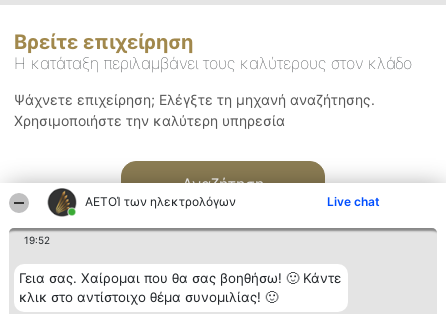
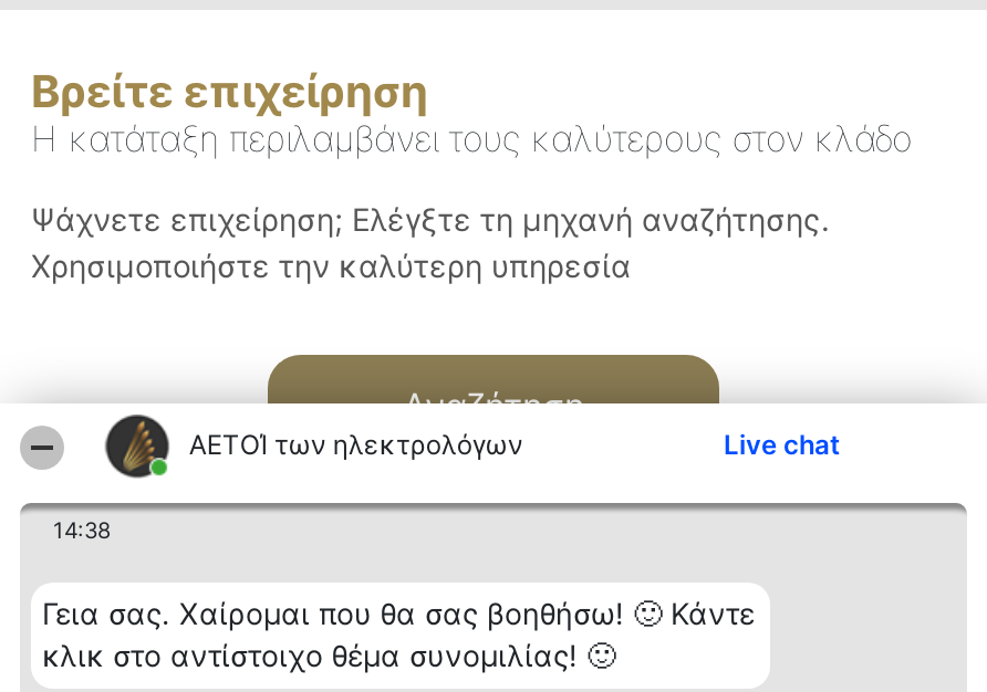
- 19:52
+ 14:38
